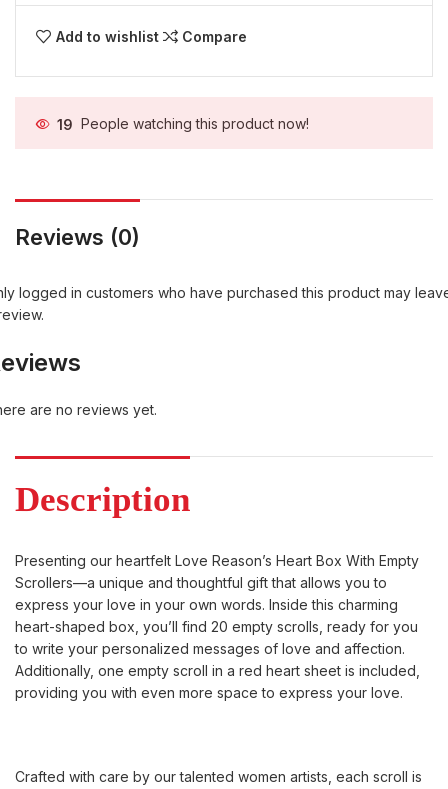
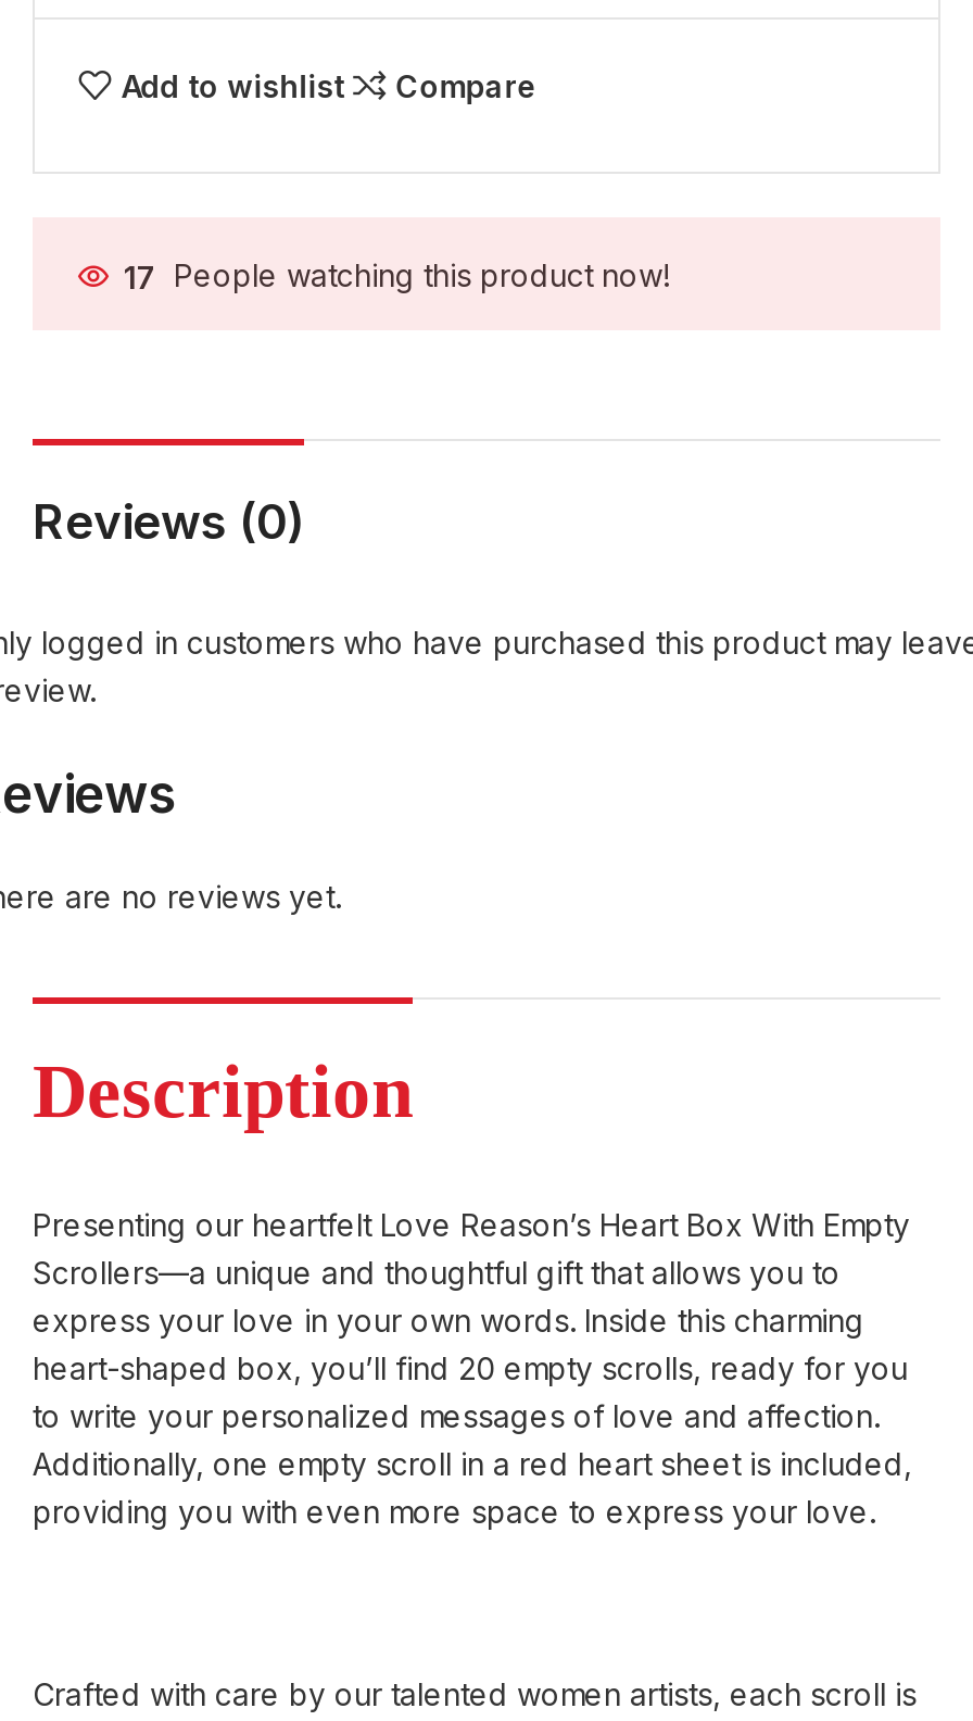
- 19 People watching this product now!
+ 17 People watching this product now!
